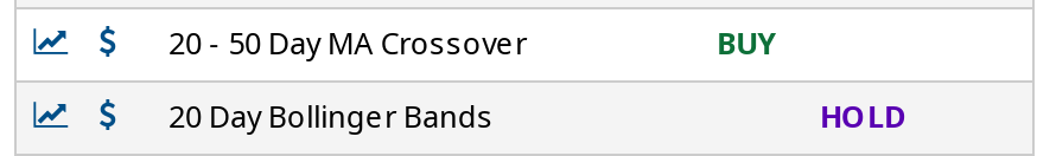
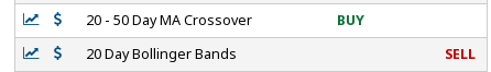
- HOLD
+ SELL
